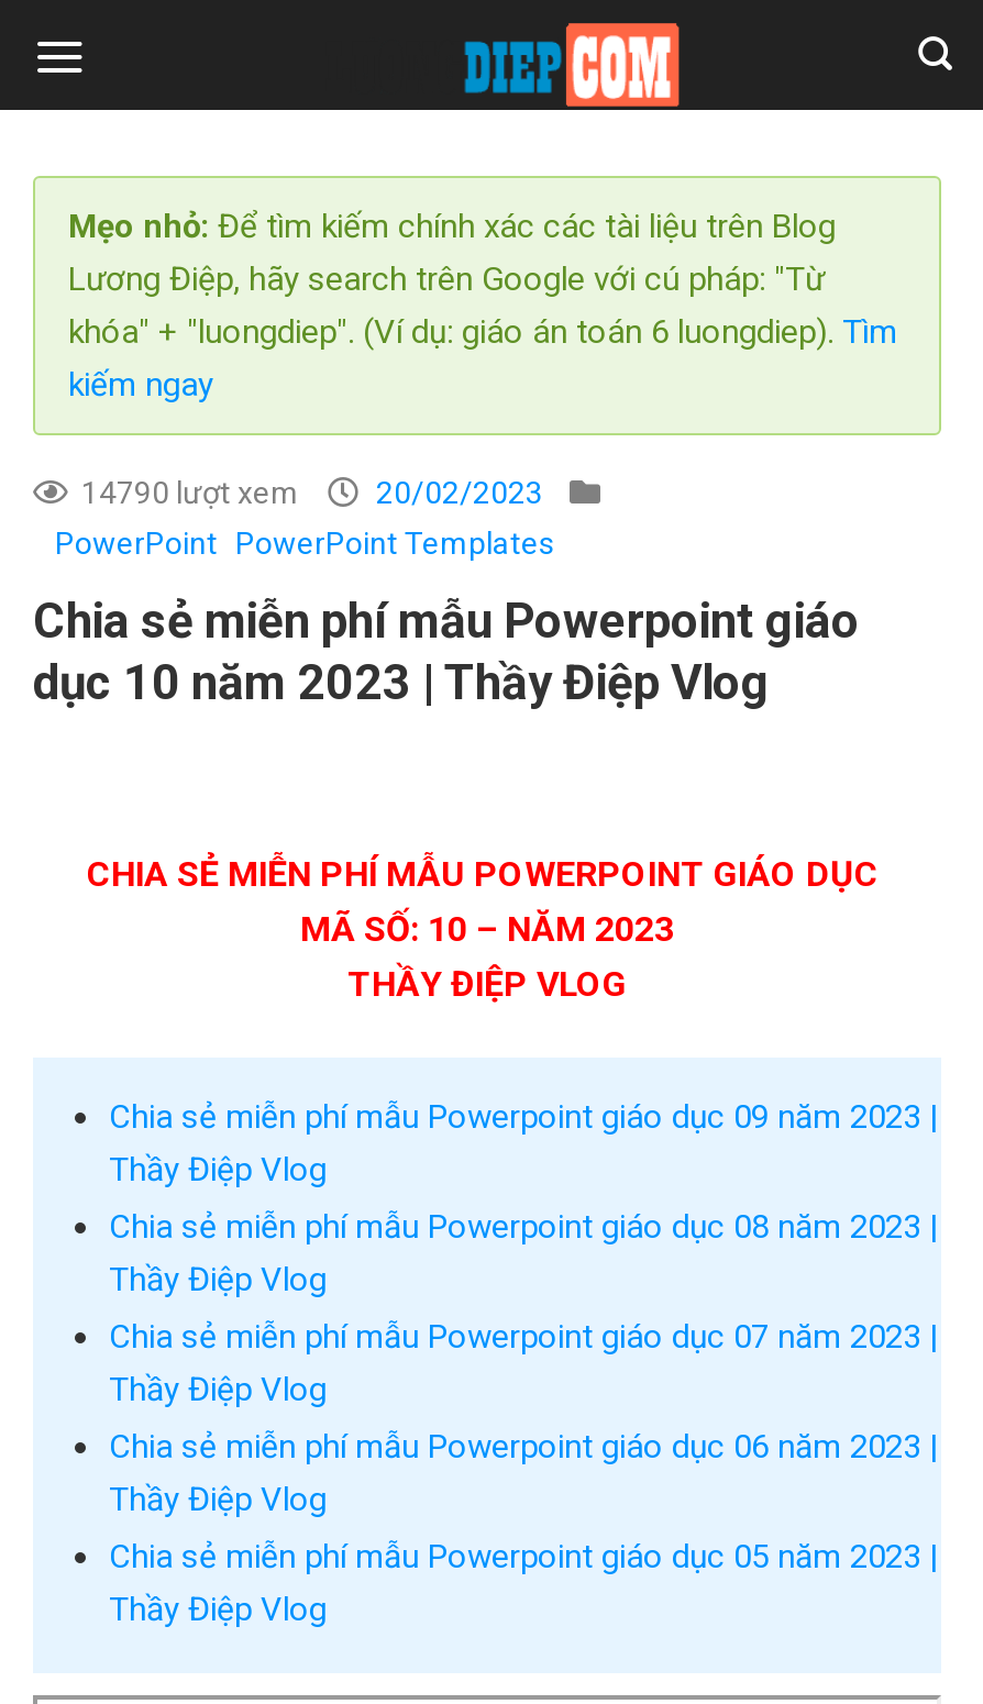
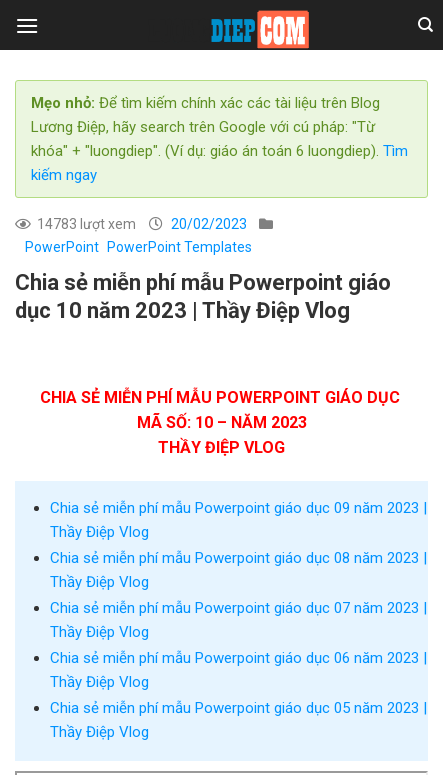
- 14790 lượt xem 20/02/2023
+ 14783 lượt xem 20/02/2023
